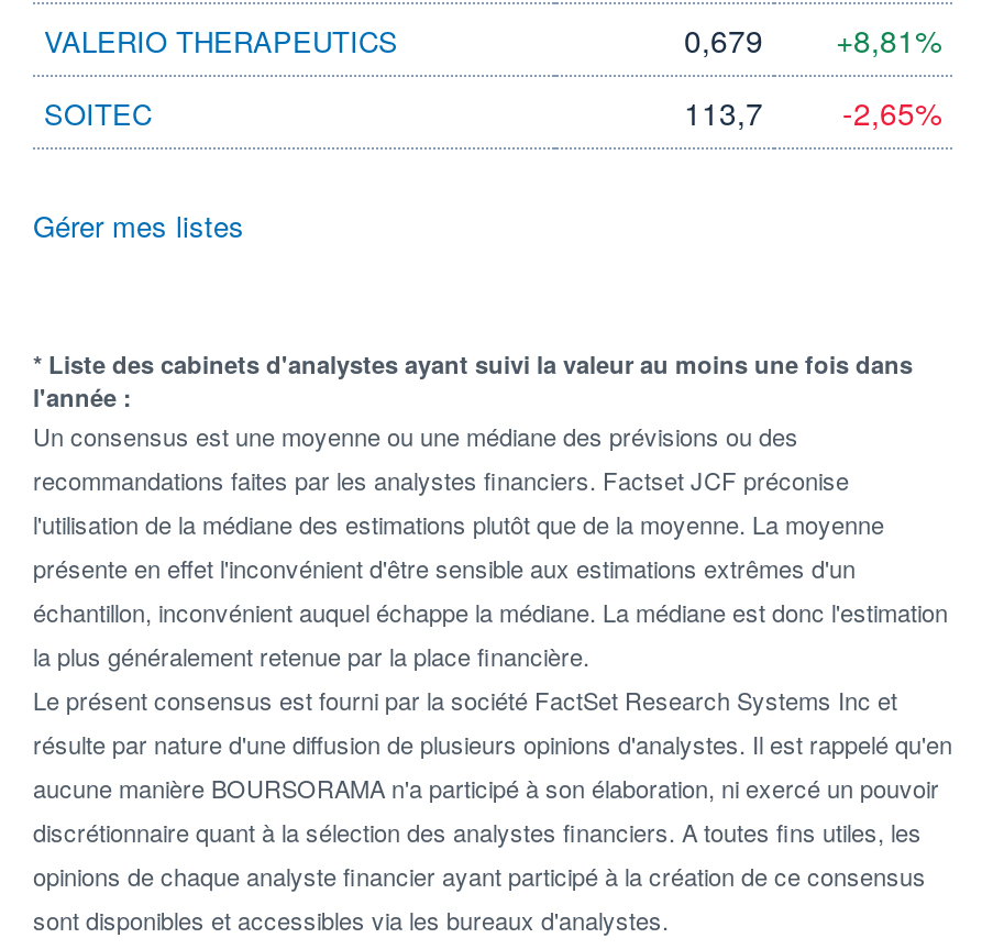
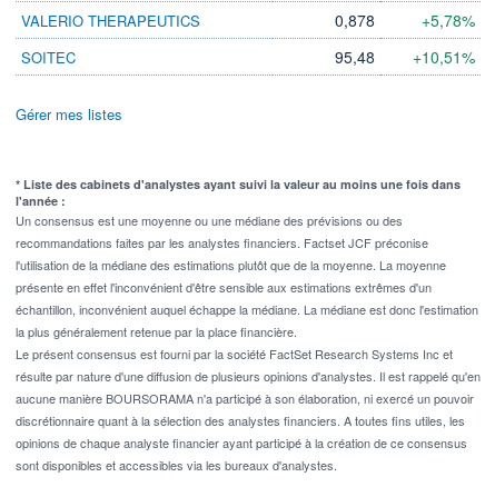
- 0,679
+ 0,878

- +8,81%
+ +5,78%

- 113,7
+ 95,48

- -2,65%
+ +10,51%
